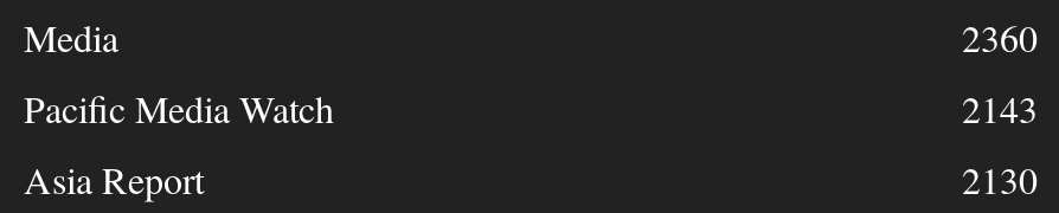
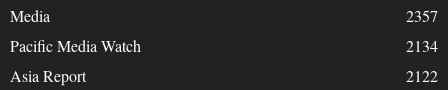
- 2360
+ 2357

- 2143
+ 2134

- 2130
+ 2122
